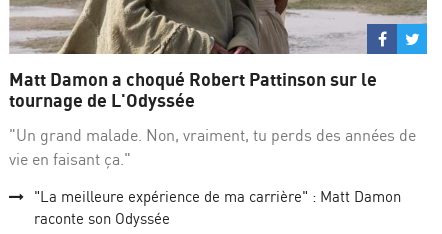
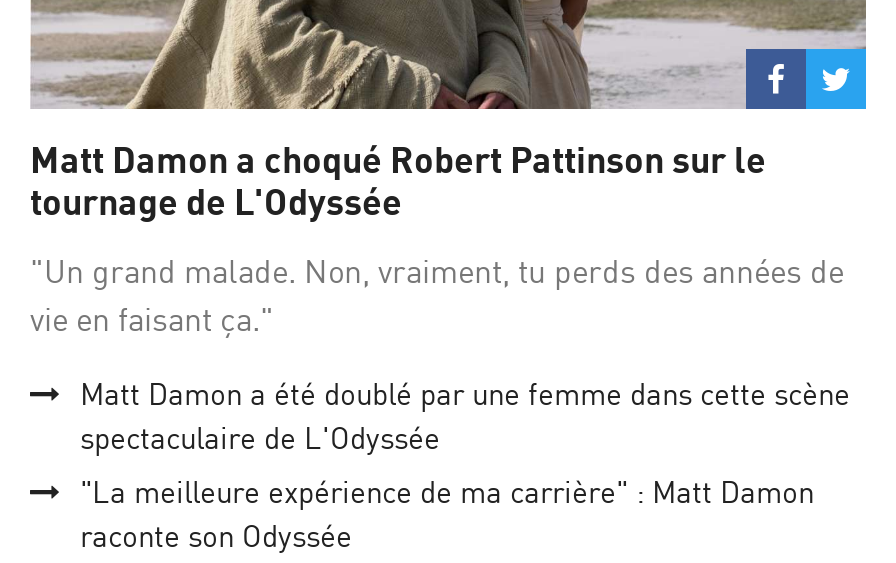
+ Matt Damon a été doublé par une femme dans cette scène
+ spectaculaire de L'Odyssée
